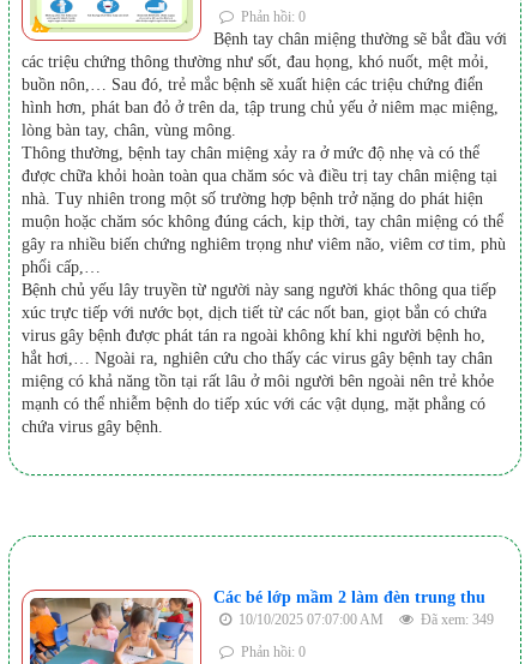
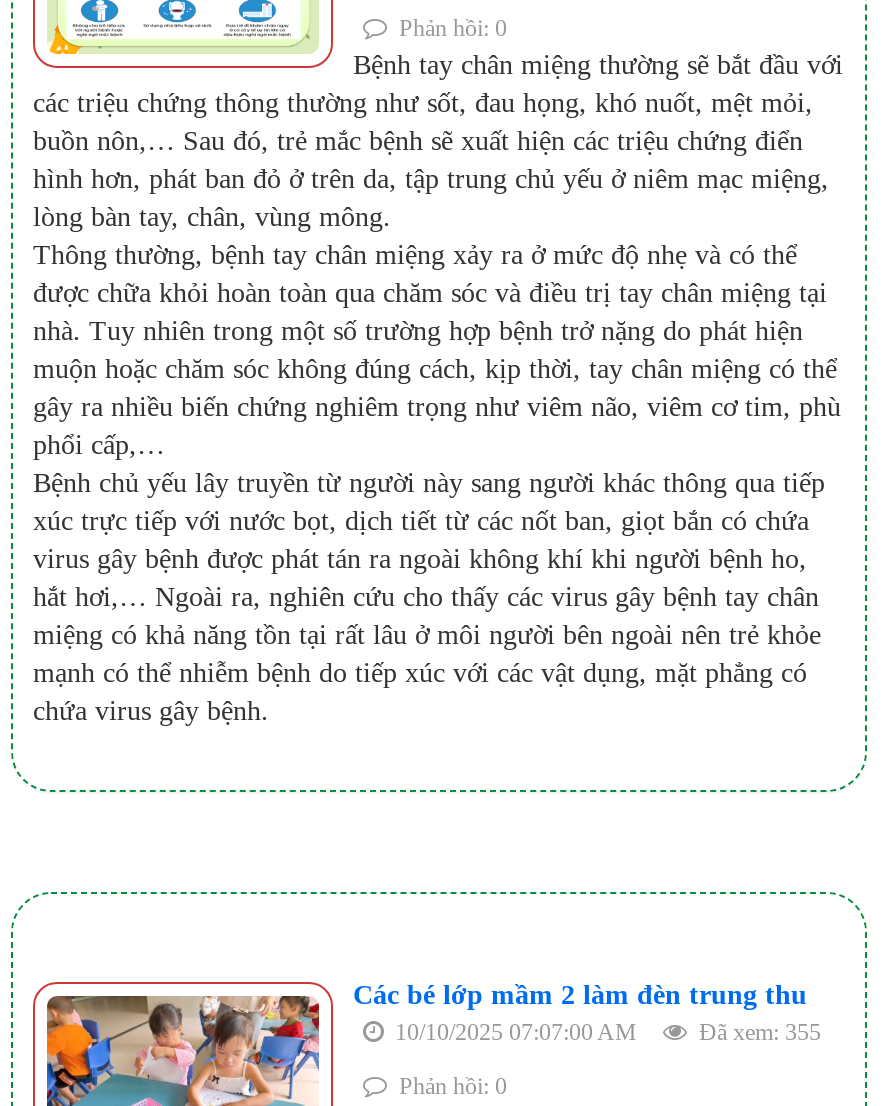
- 10/10/2025 07:07:00 AM Đã xem: 349
+ 10/10/2025 07:07:00 AM Đã xem: 355
